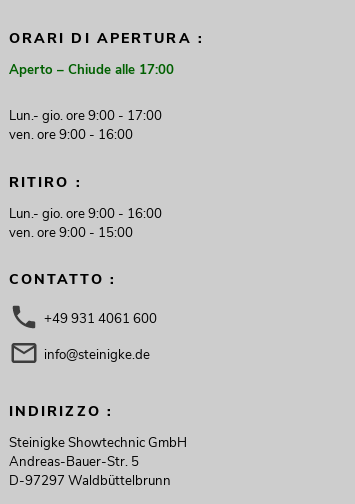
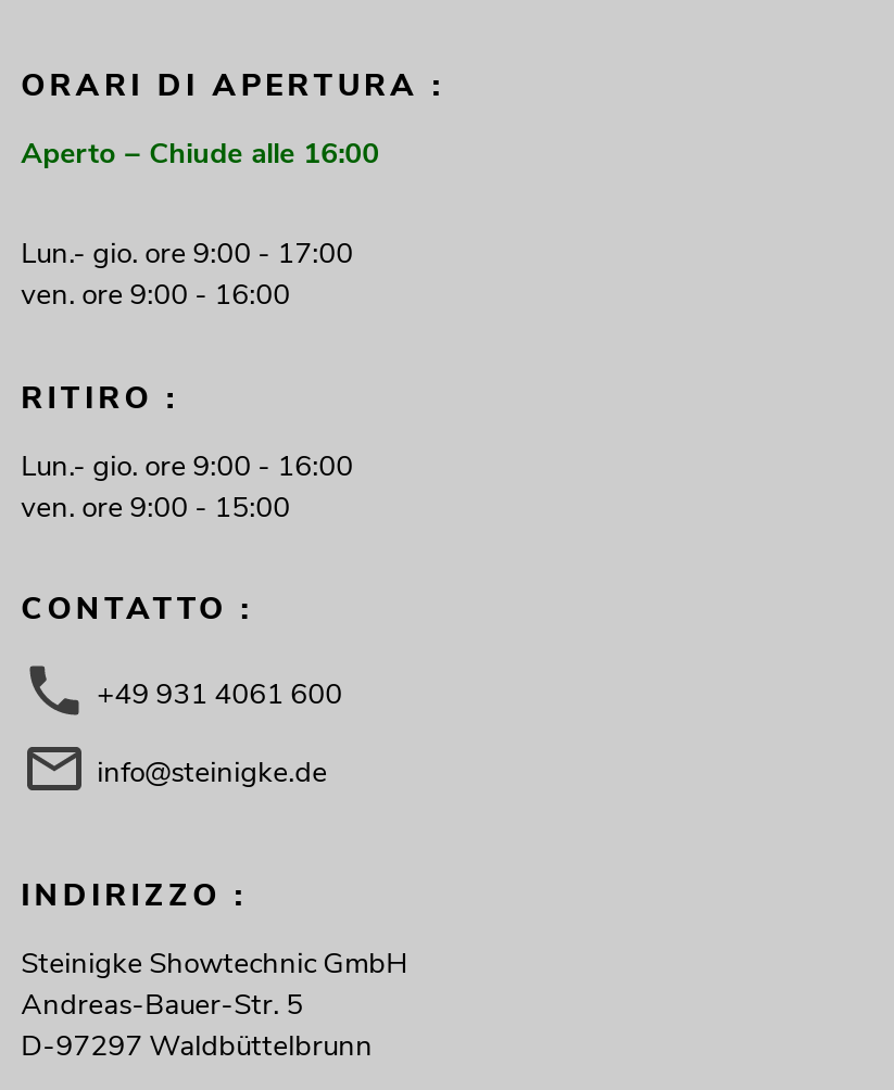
- Aperto – Chiude alle 17:00
+ Aperto – Chiude alle 16:00
